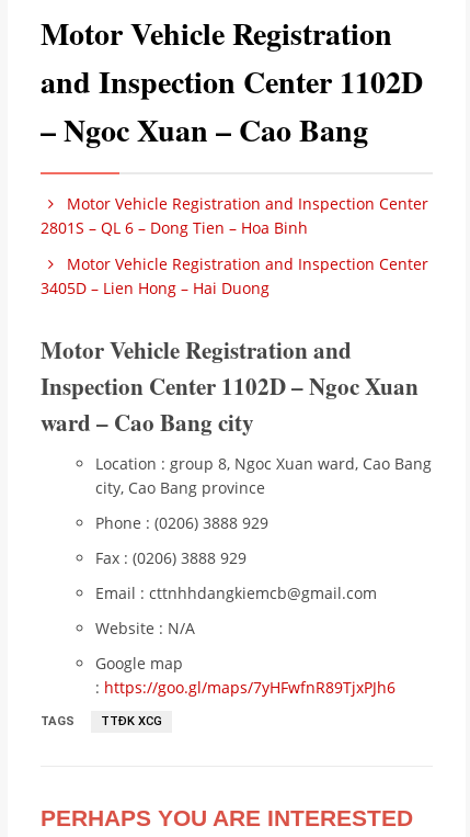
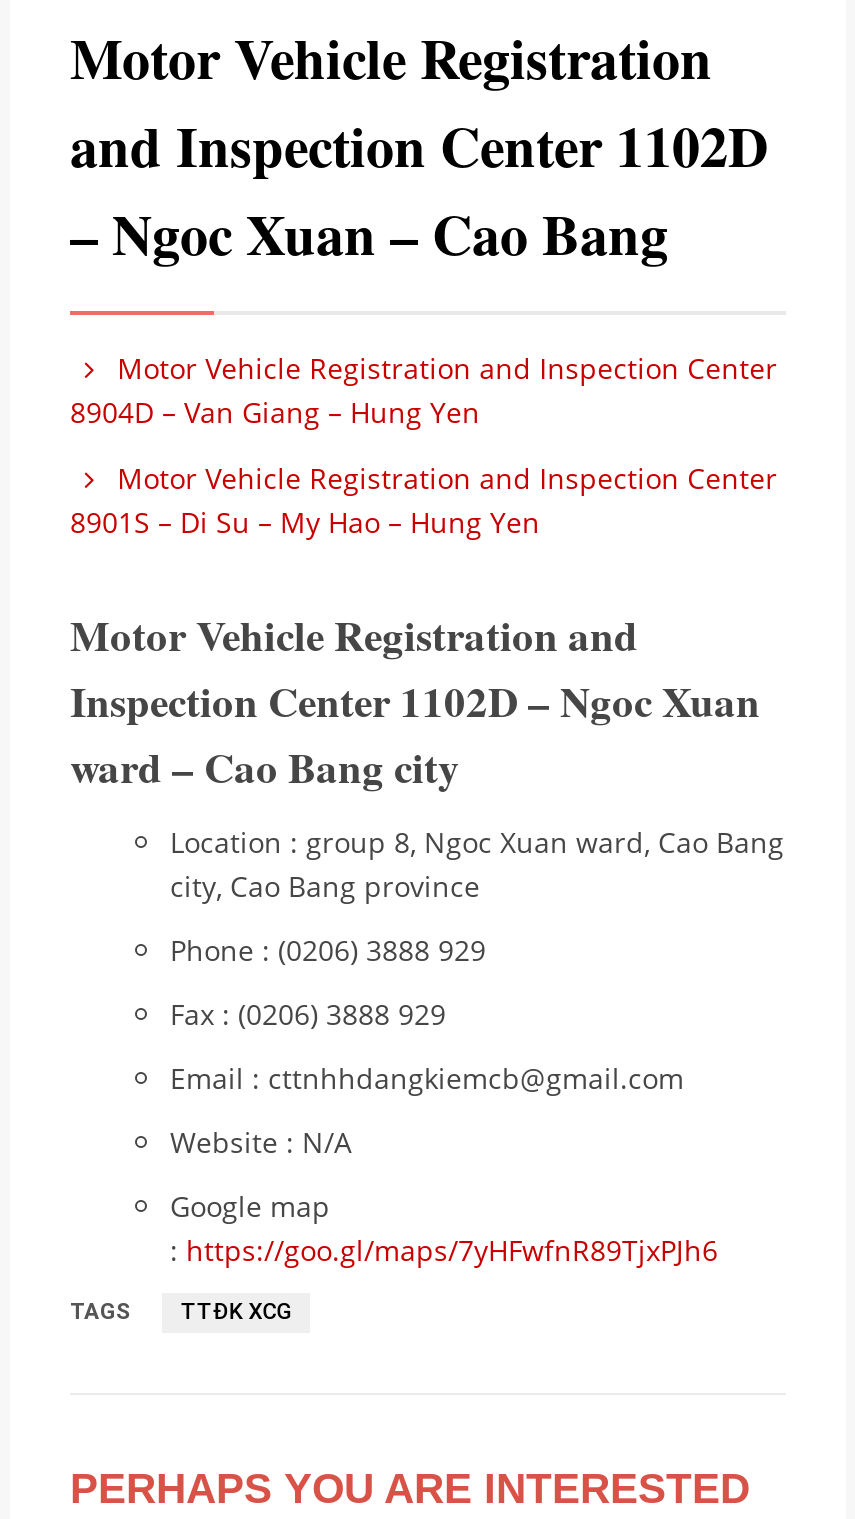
- 2801S – QL 6 – Dong Tien – Hoa Binh
+ 8904D – Van Giang – Hung Yen

- 3405D – Lien Hong – Hai Duong
+ 8901S – Di Su – My Hao – Hung Yen
